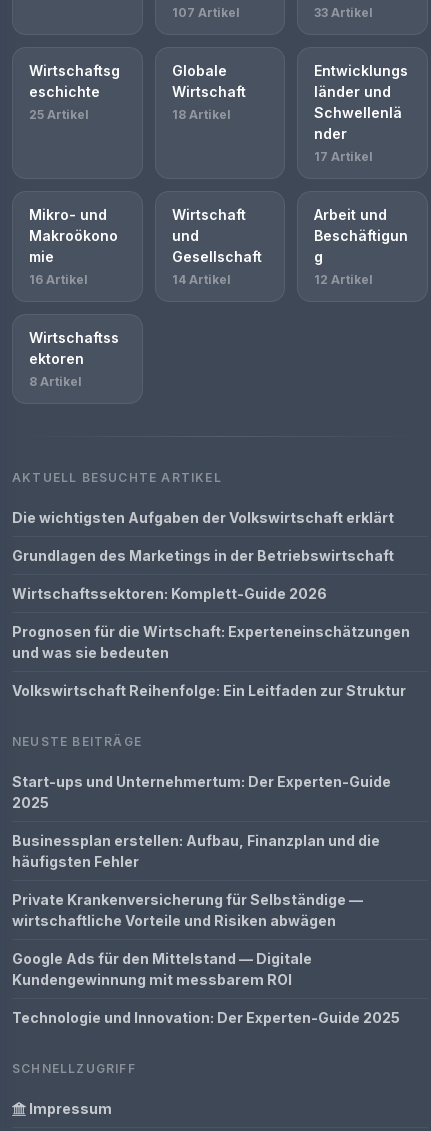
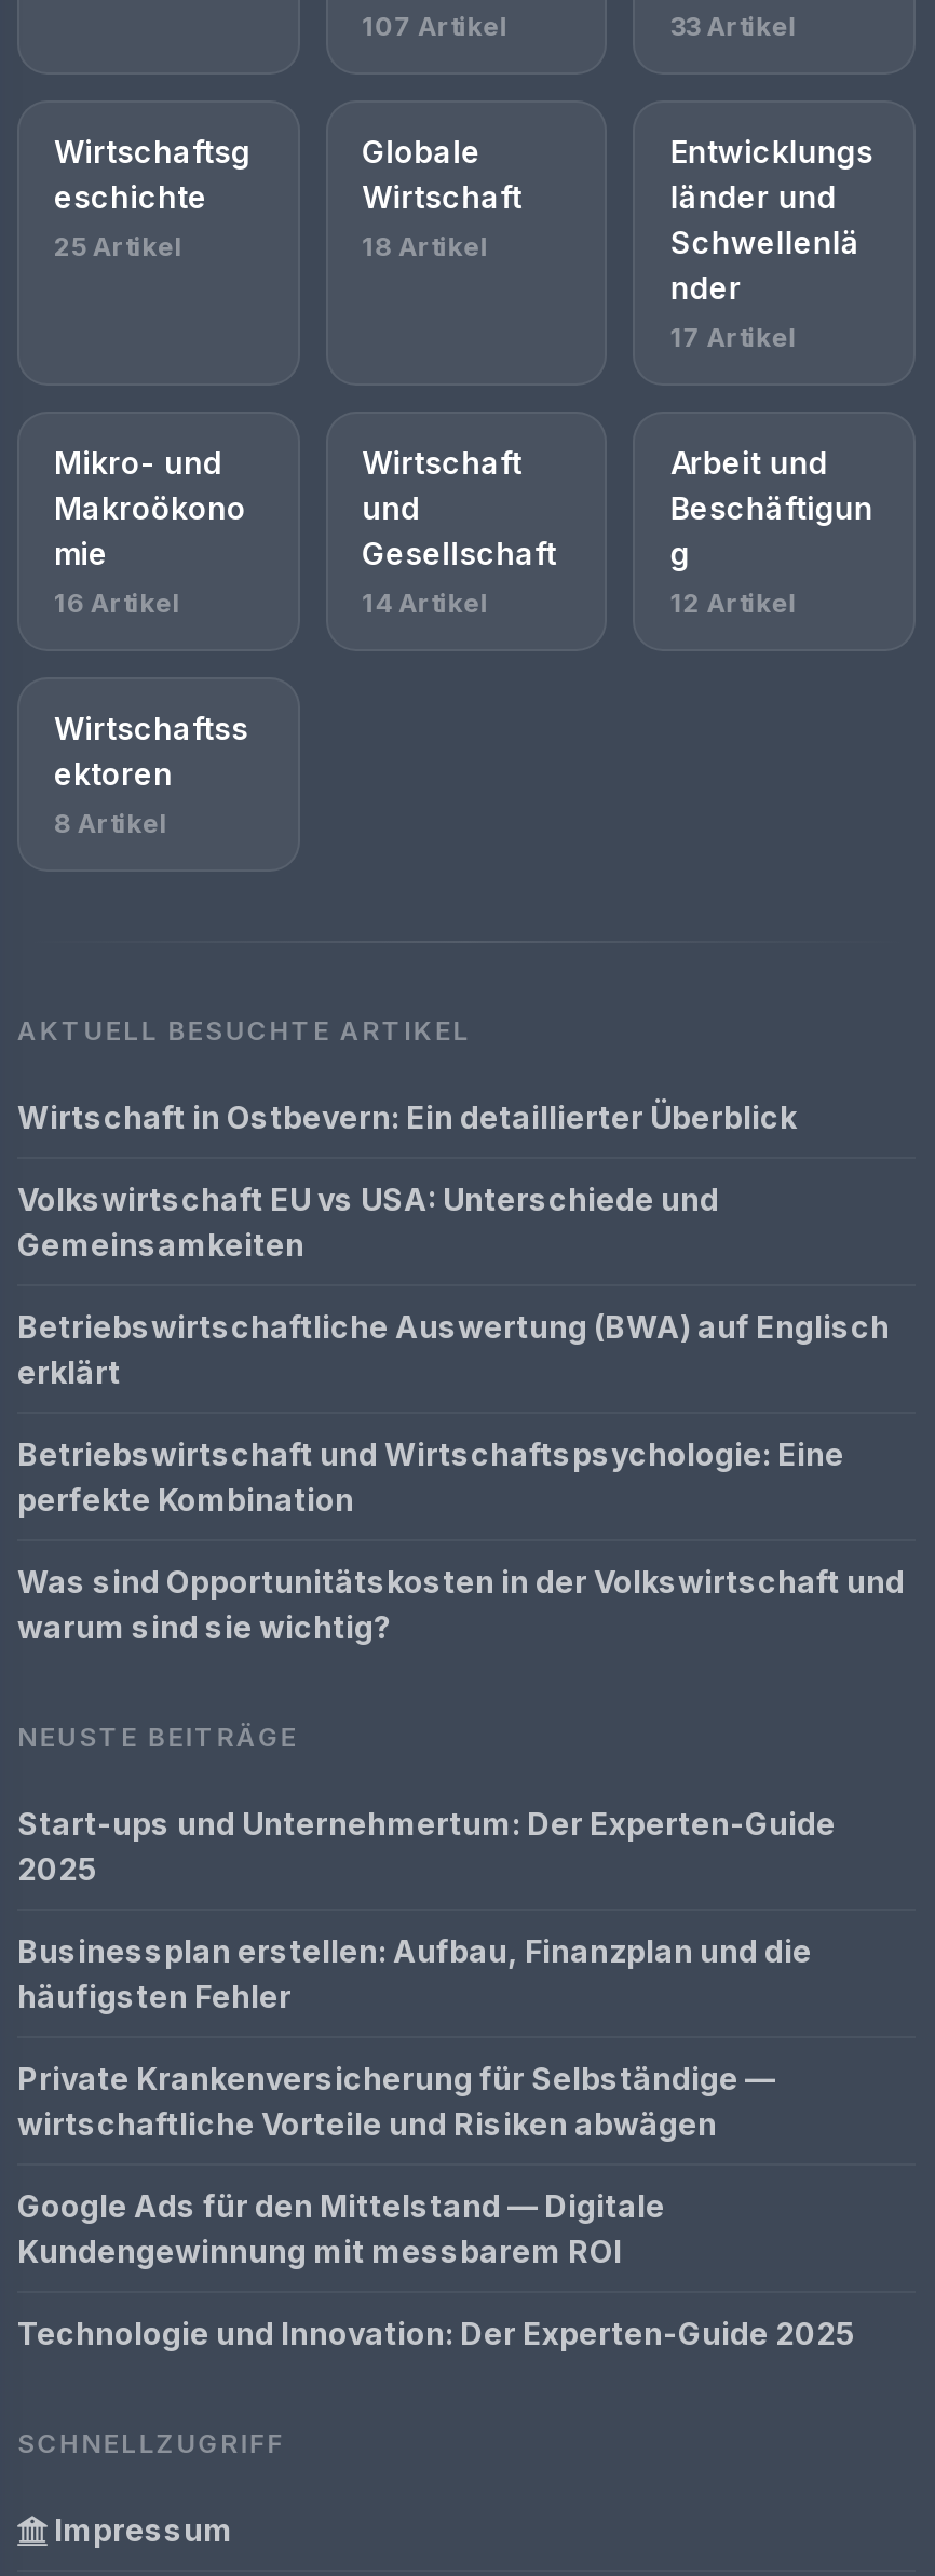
- Die wichtigsten Aufgaben der Volkswirtschaft erklärt
+ Wirtschaft in Ostbevern: Ein detaillierter Überblick

- Grundlagen des Marketings in der Betriebswirtschaft
+ Volkswirtschaft EU vs USA: Unterschiede und
+ Gemeinsamkeiten

- Wirtschaftssektoren: Komplett-Guide 2026
+ Betriebswirtschaftliche Auswertung (BWA) auf Englisch
+ erklärt

- Prognosen für die Wirtschaft: Experteneinschätzungen
- und was sie bedeuten
+ Betriebswirtschaft und Wirtschaftspsychologie: Eine
+ perfekte Kombination

- Volkswirtschaft Reihenfolge: Ein Leitfaden zur Struktur
+ Was sind Opportunitätskosten in der Volkswirtschaft und
+ warum sind sie wichtig?
